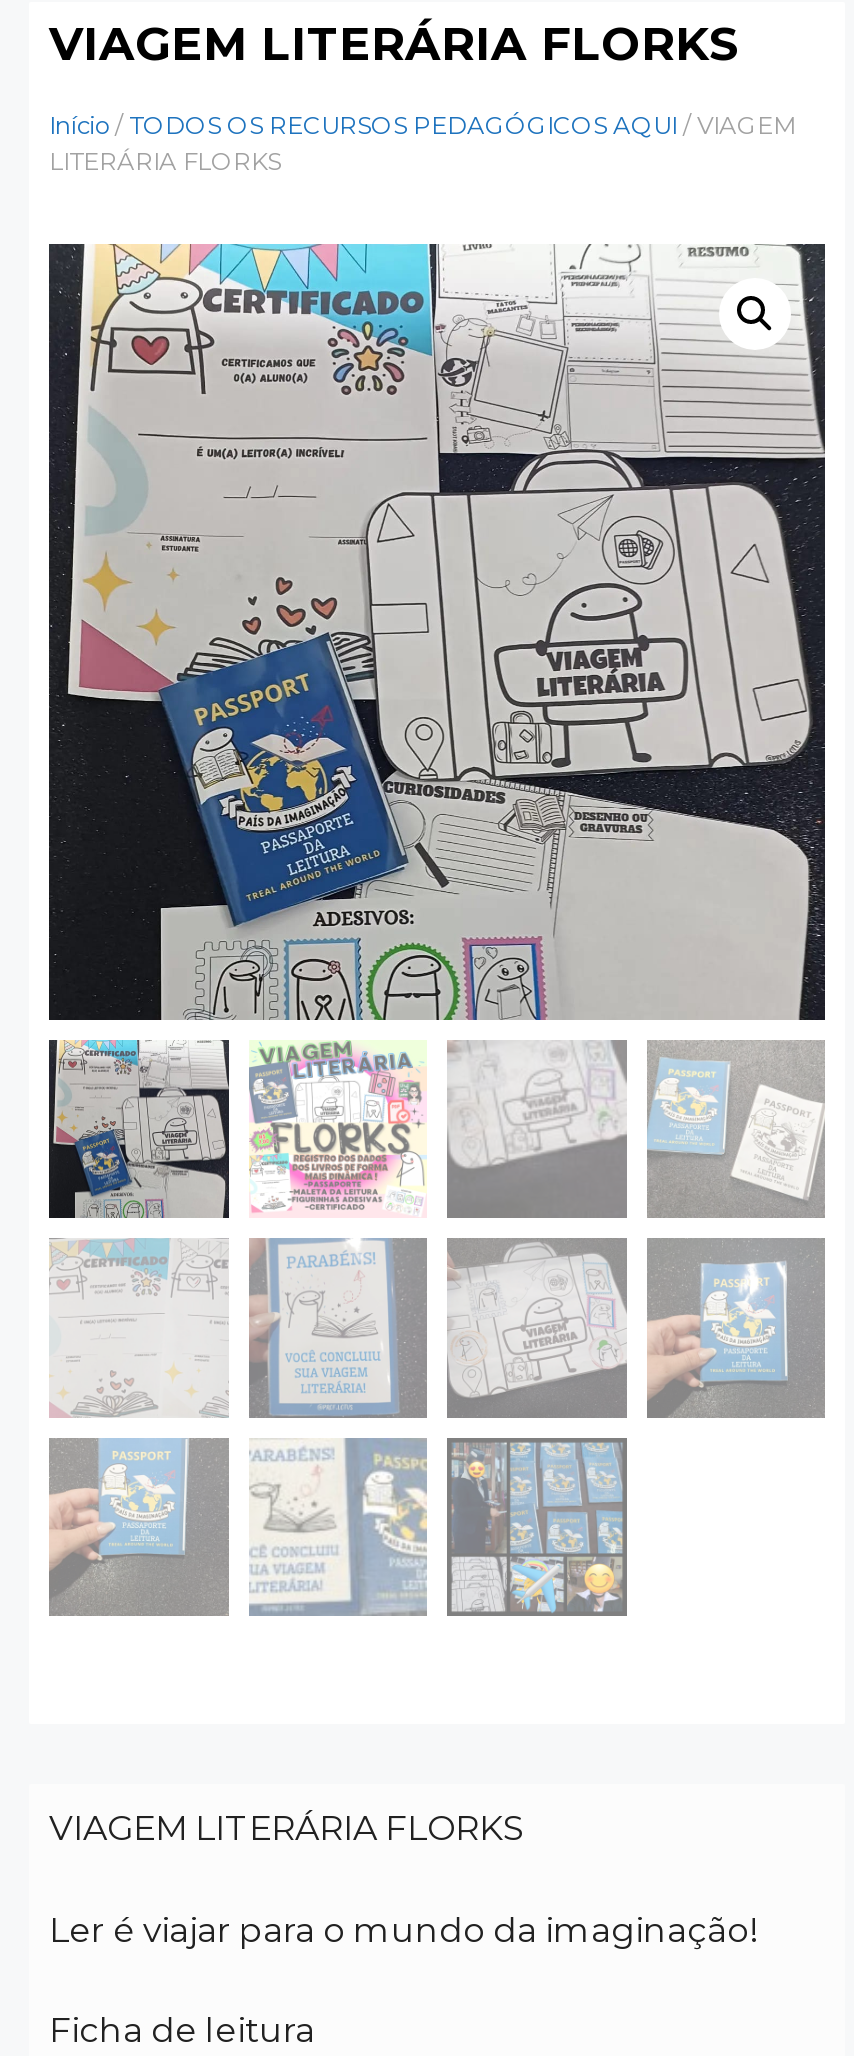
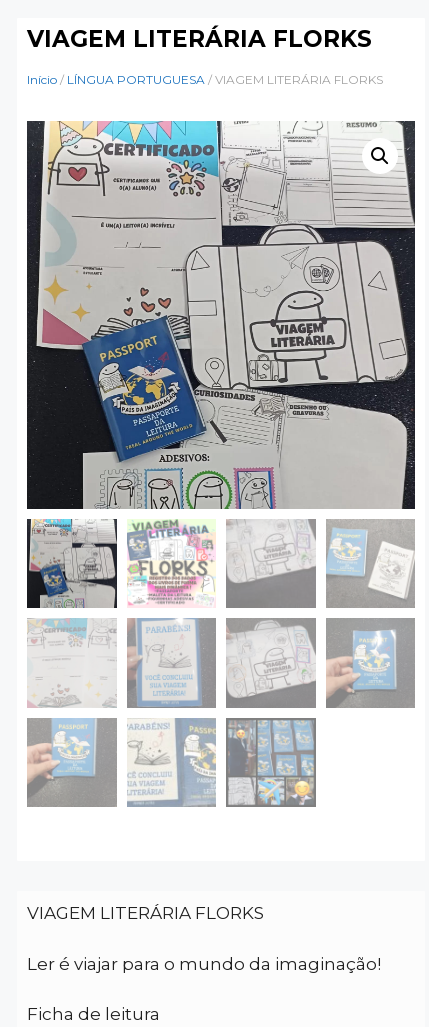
- Início / TODOS OS RECURSOS PEDAGÓGICOS AQUI / VIAGEM
- LITERÁRIA FLORKS
+ Início / LÍNGUA PORTUGUESA / VIAGEM LITERÁRIA FLORKS
